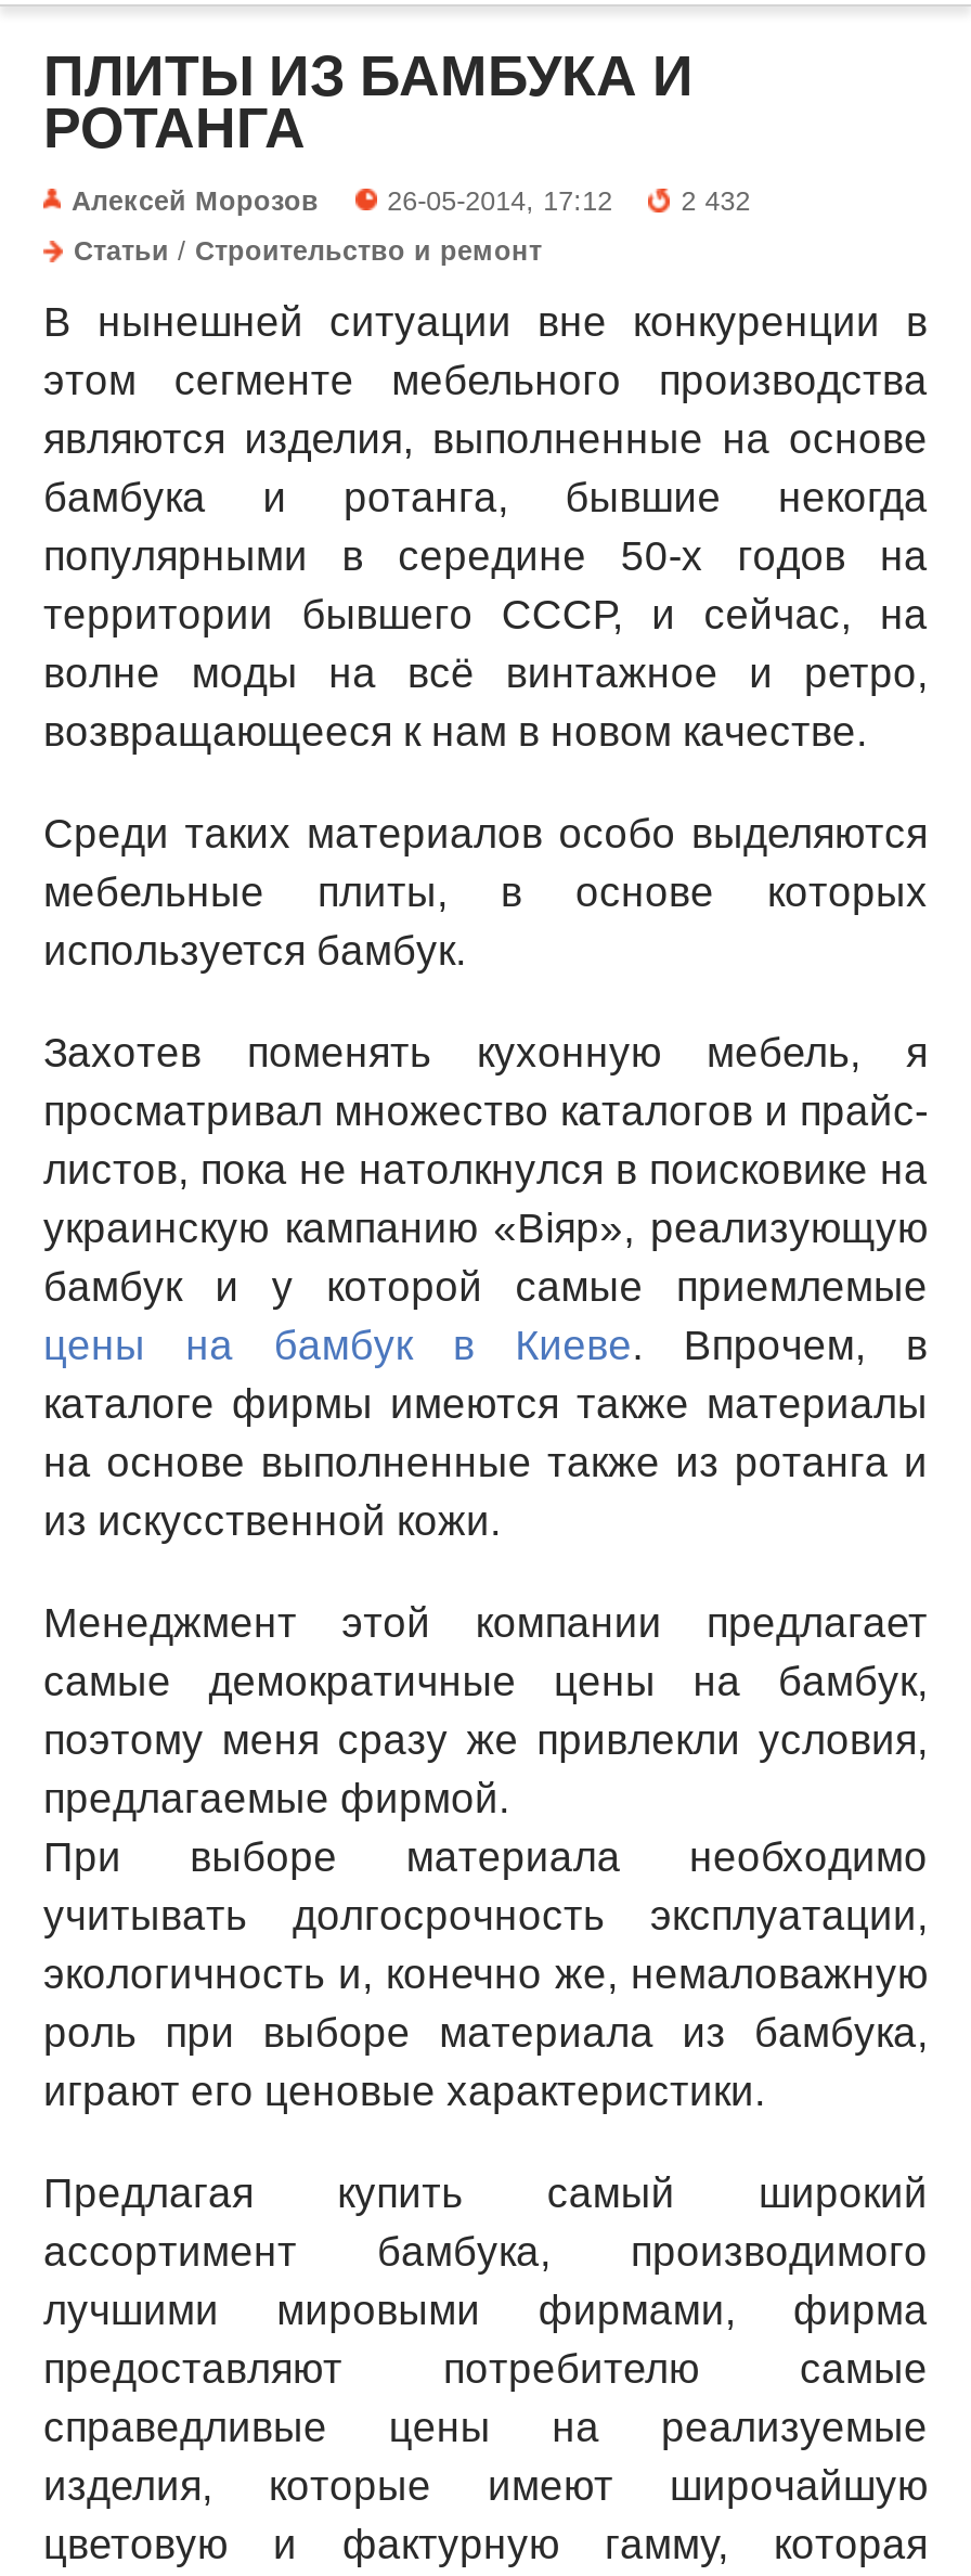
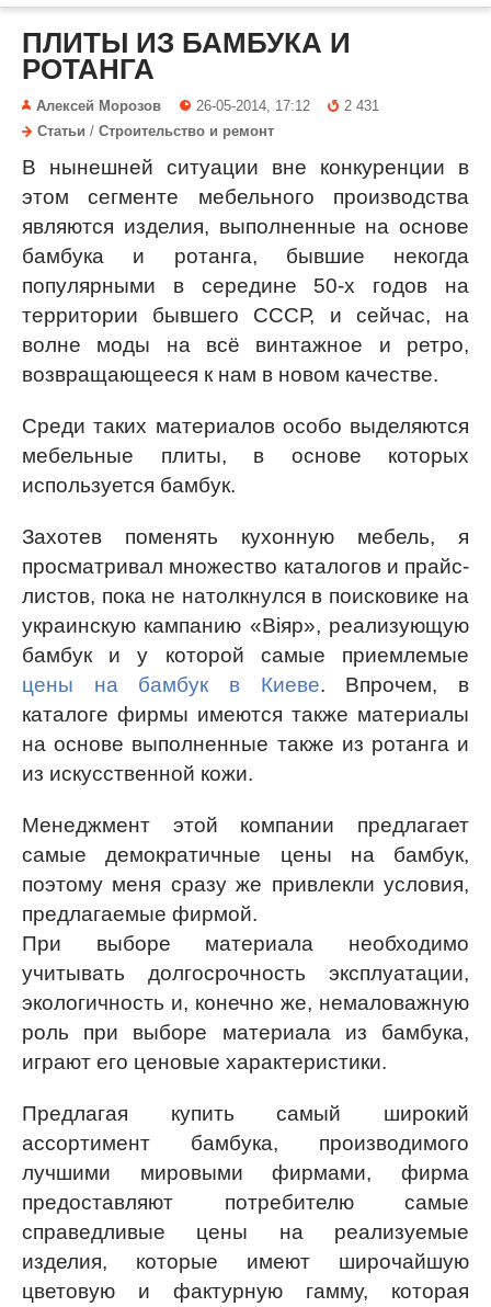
- 2 432
+ 2 431
